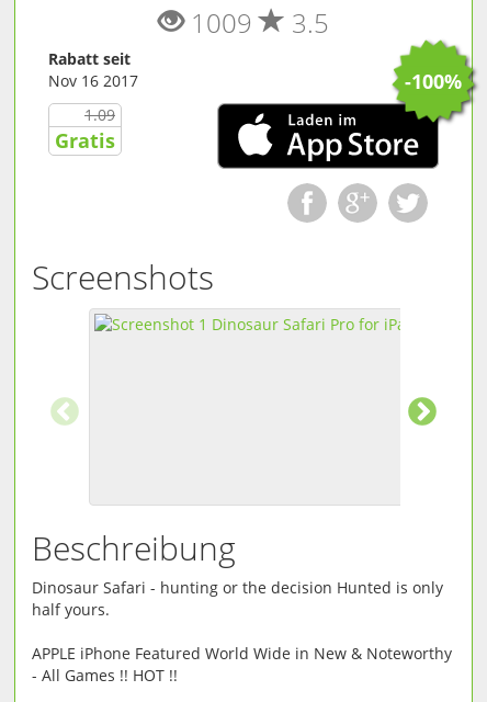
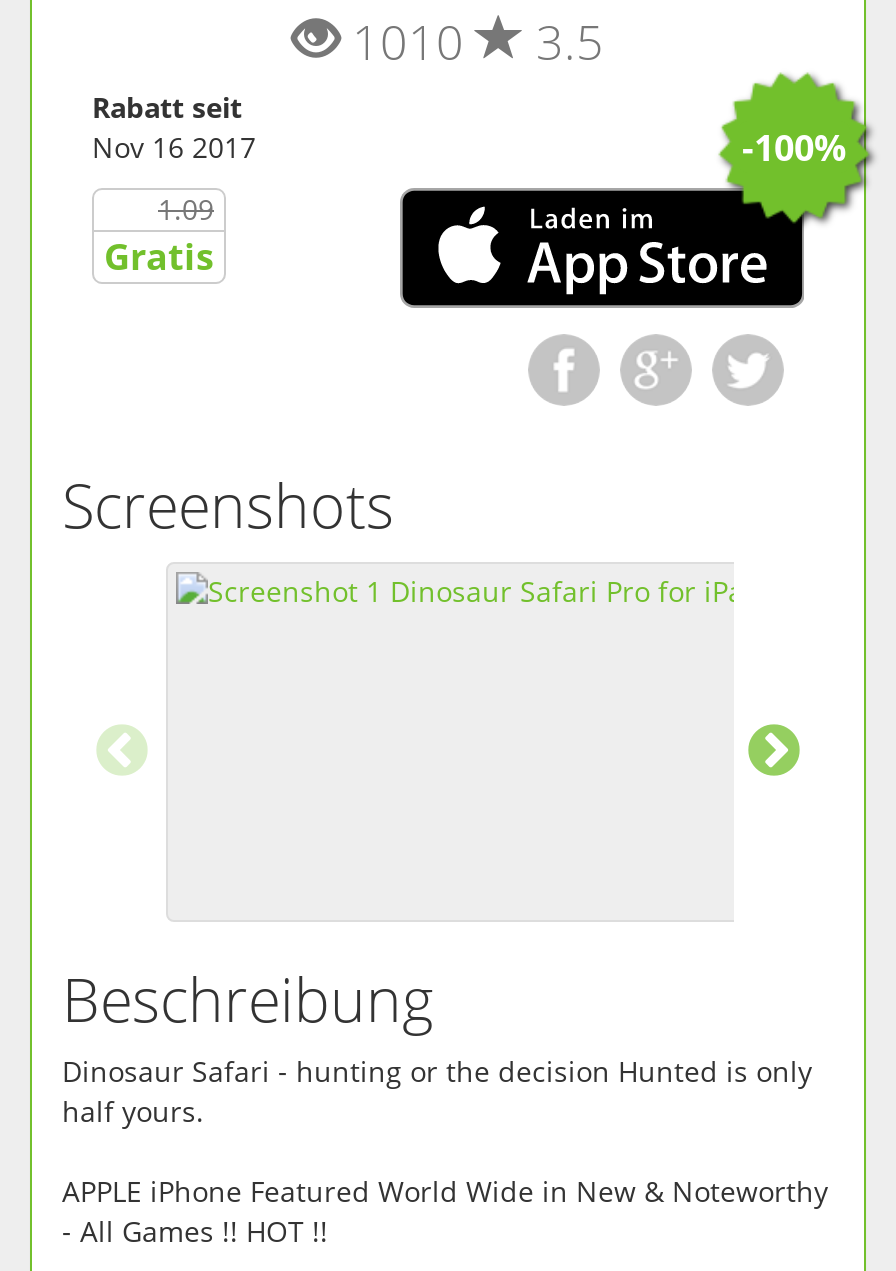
- 1009 3.5
+ 1010 3.5
